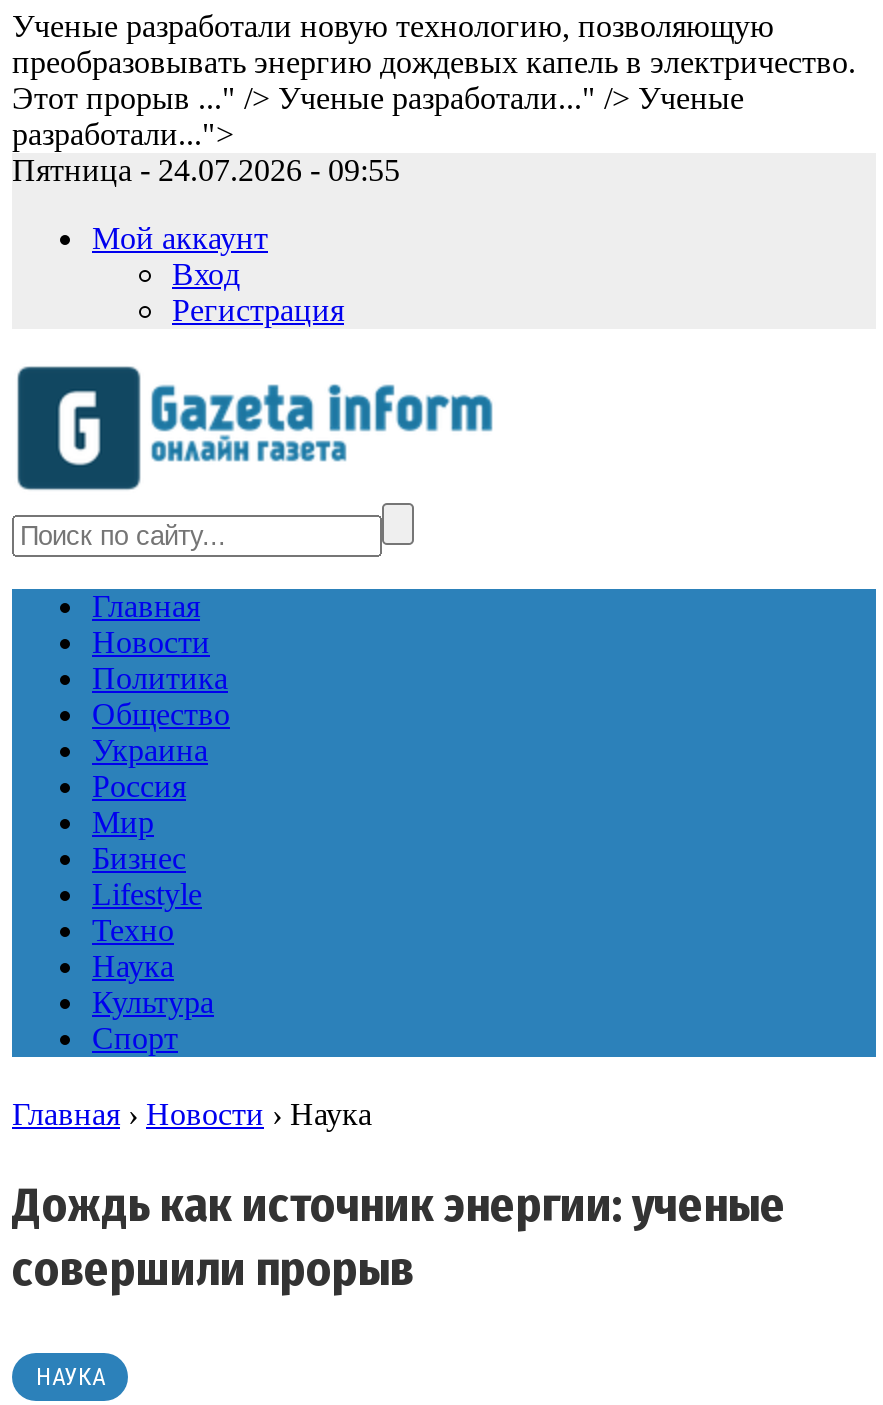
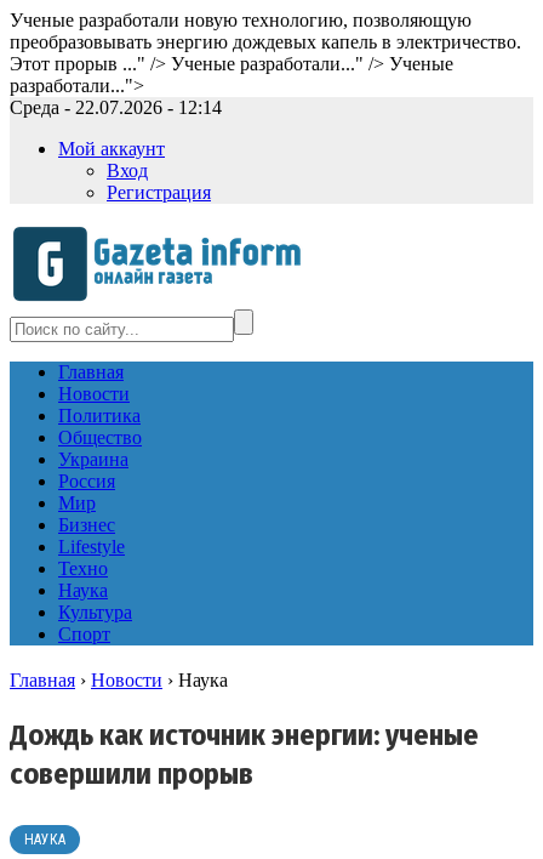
- Пятница - 24.07.2026 - 09:55
+ Среда - 22.07.2026 - 12:14
